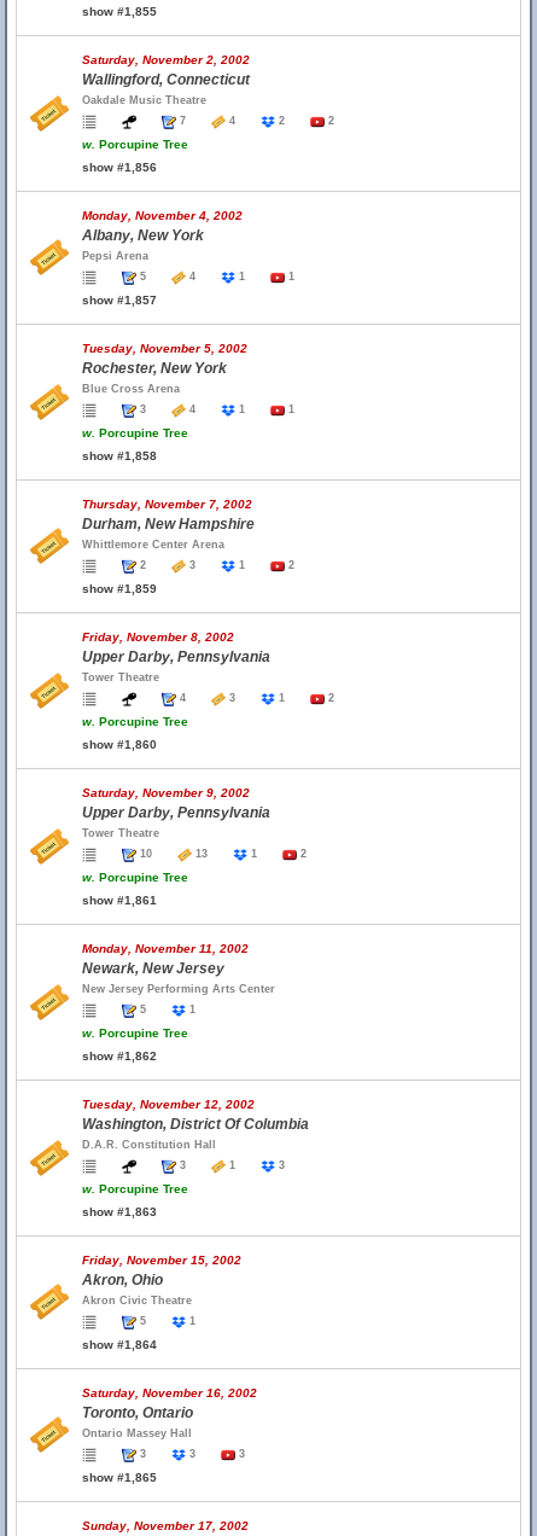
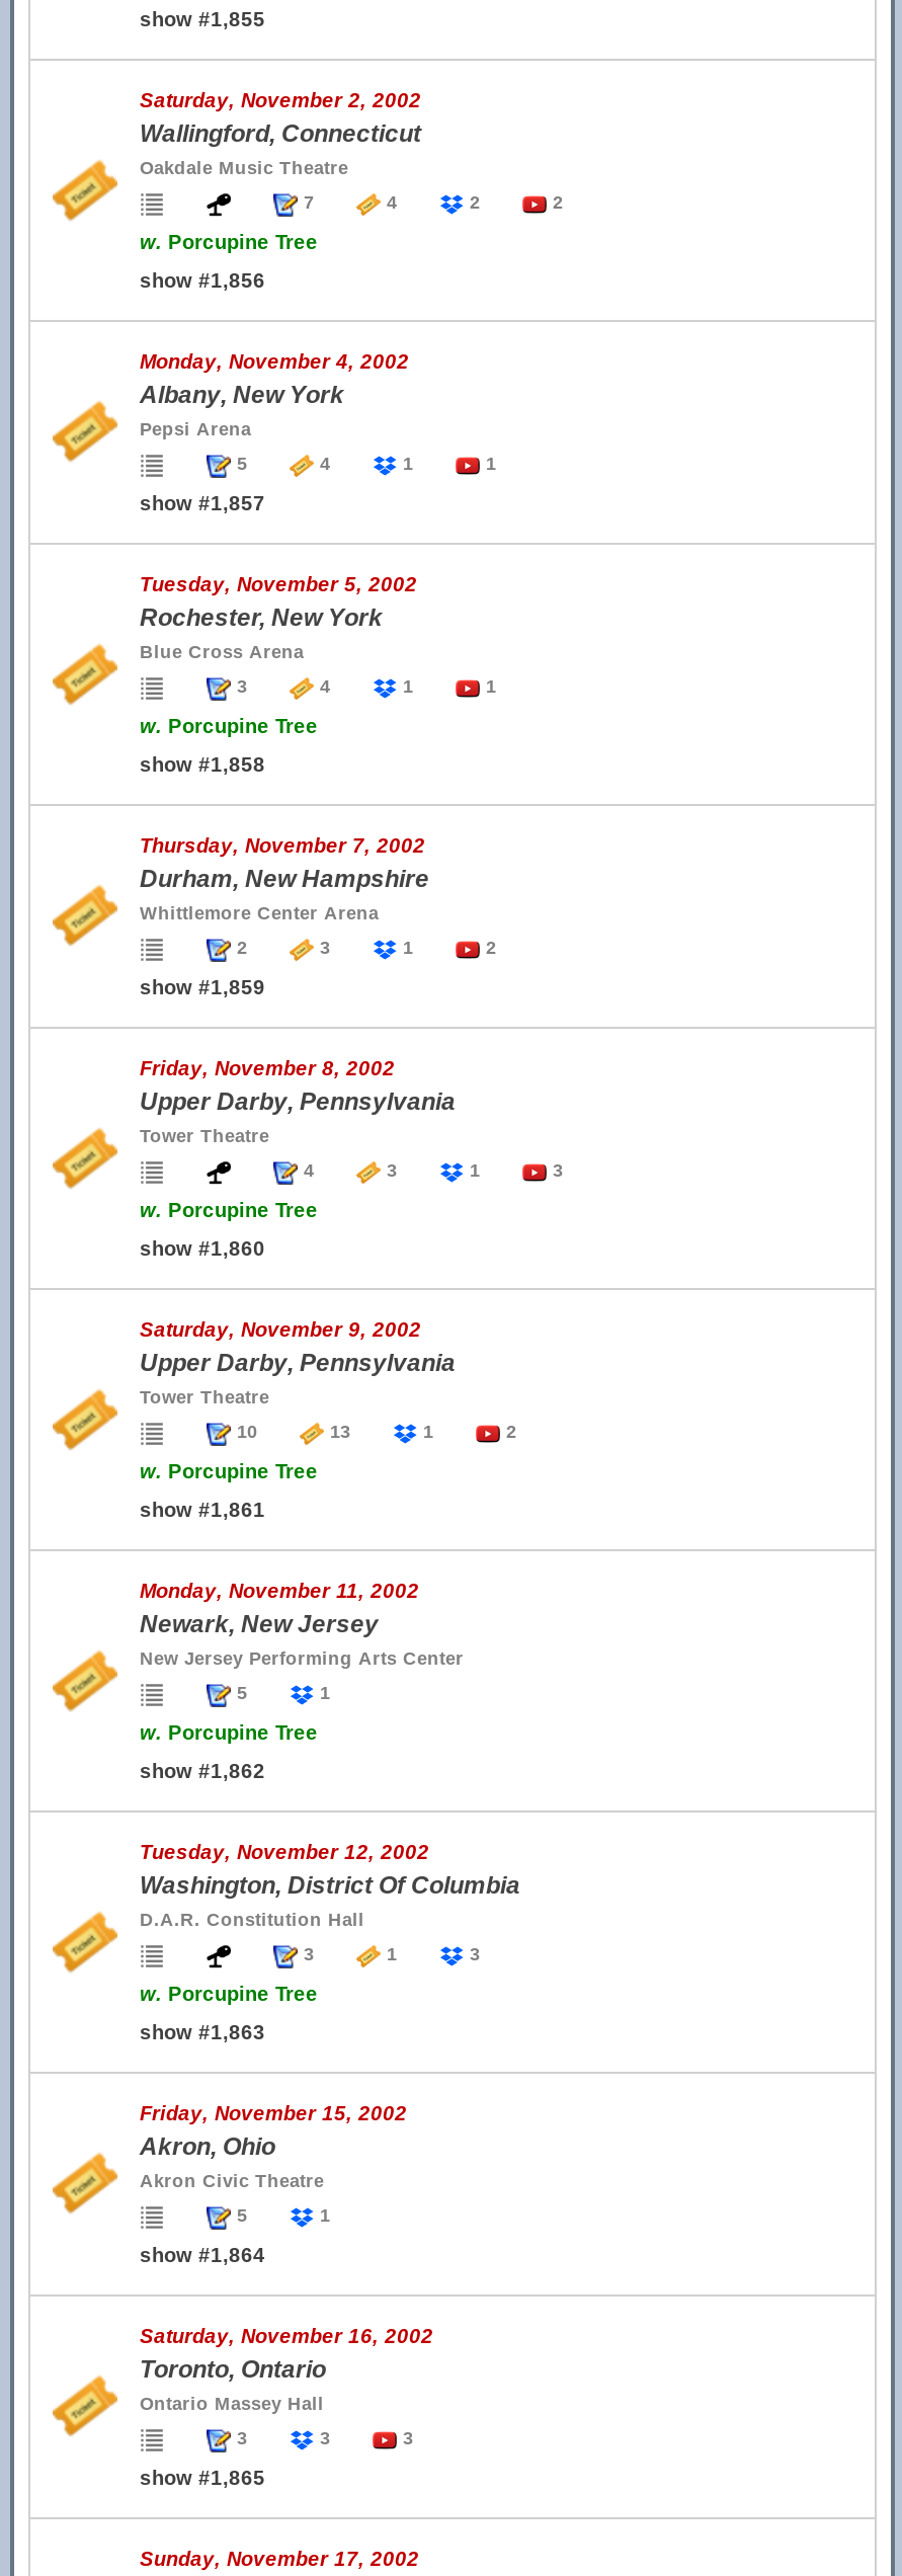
- 4 3 1 2
+ 4 3 1 3
